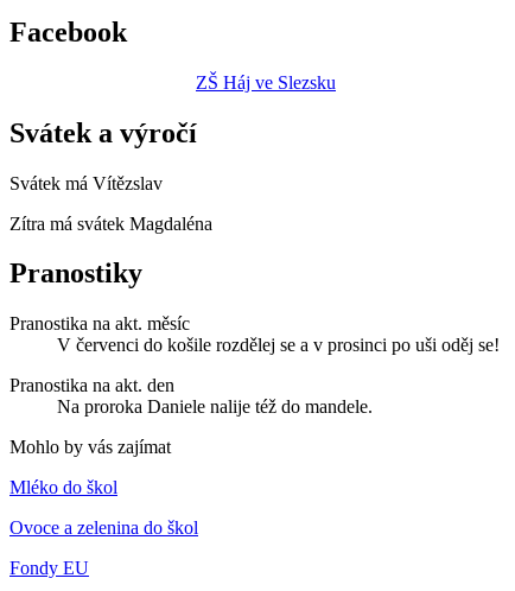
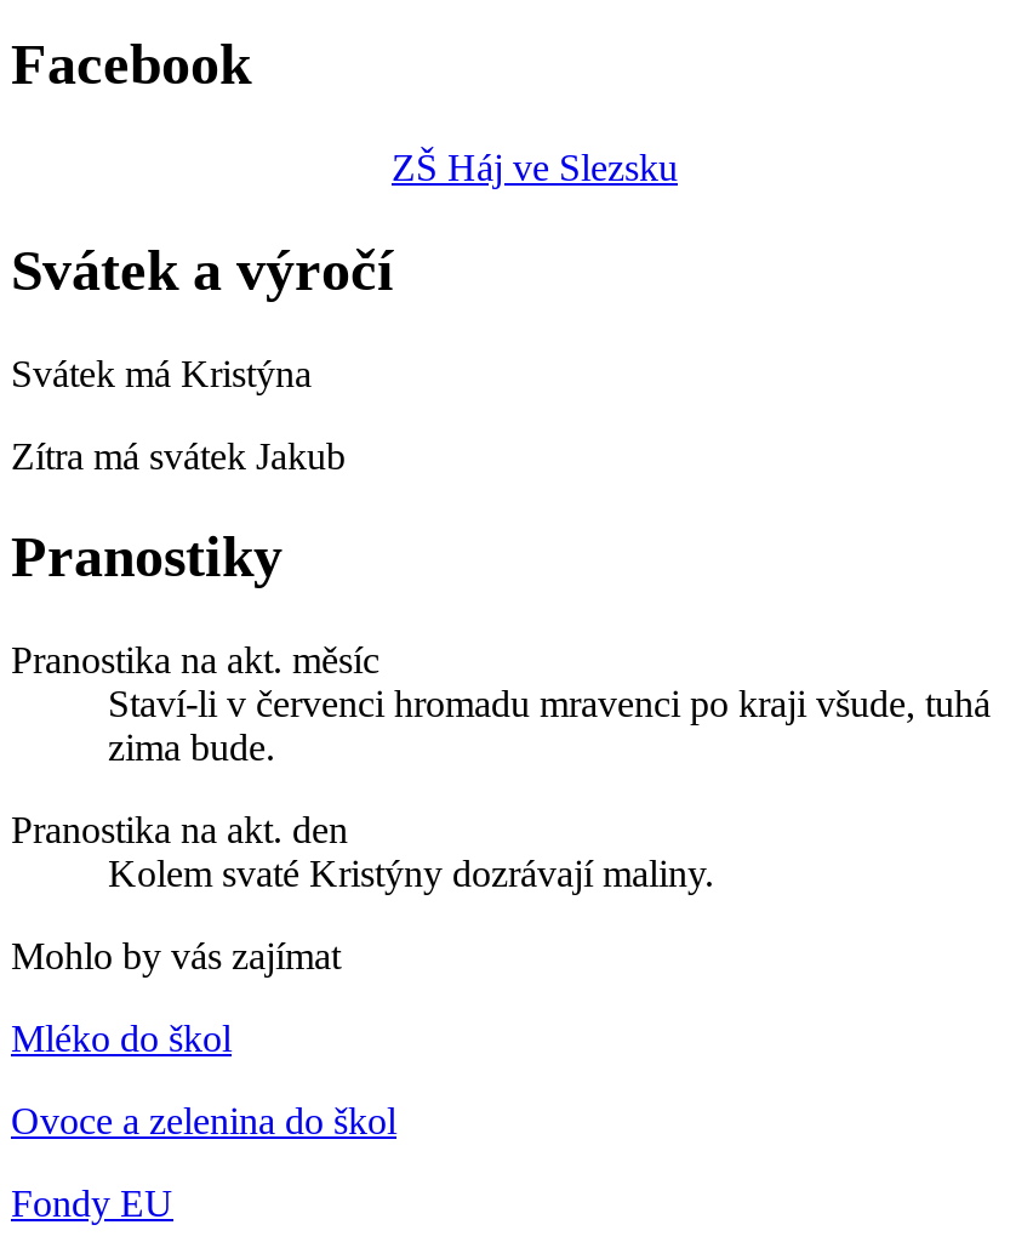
- Svátek má Vítězslav
+ Svátek má Kristýna

- Zítra má svátek Magdaléna
+ Zítra má svátek Jakub

- V červenci do košile rozdělej se a v prosinci po uši oděj se!
+ Staví-li v červenci hromadu mravenci po kraji všude, tuhá
+ zima bude.

- Na proroka Daniele nalije též do mandele.
+ Kolem svaté Kristýny dozrávají maliny.
